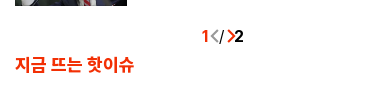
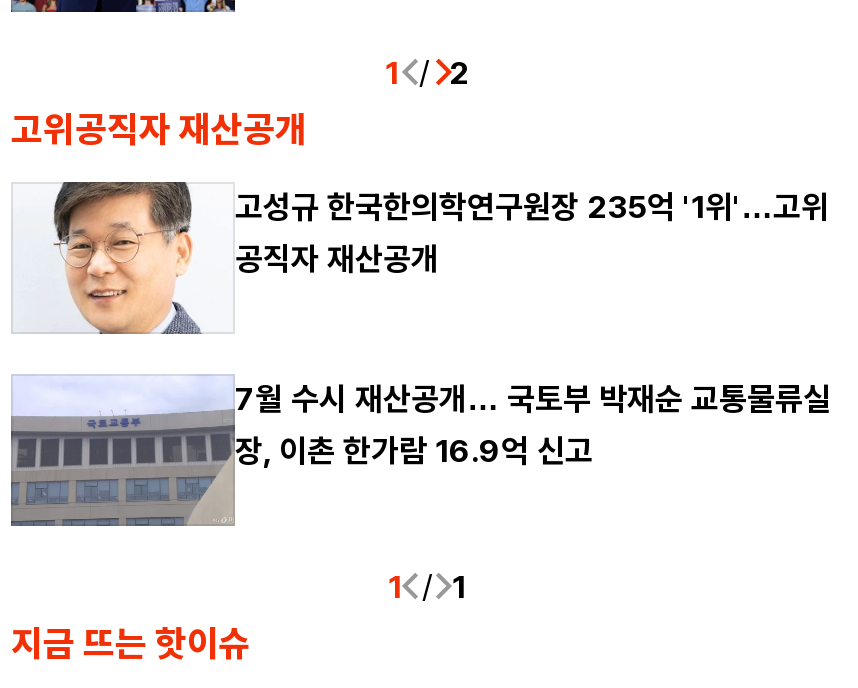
+ [image]
+ 7월 수시 재산공개… 국토부 박재순 교통물류실
+ 장, 이촌 한가람 16.9억 신고

+ [image]
+ 고위공직자 재산공개
+ 고성규 한국한의학연구원장 235억 '1위'…고위
+ 공직자 재산공개

+ 1 / 1
